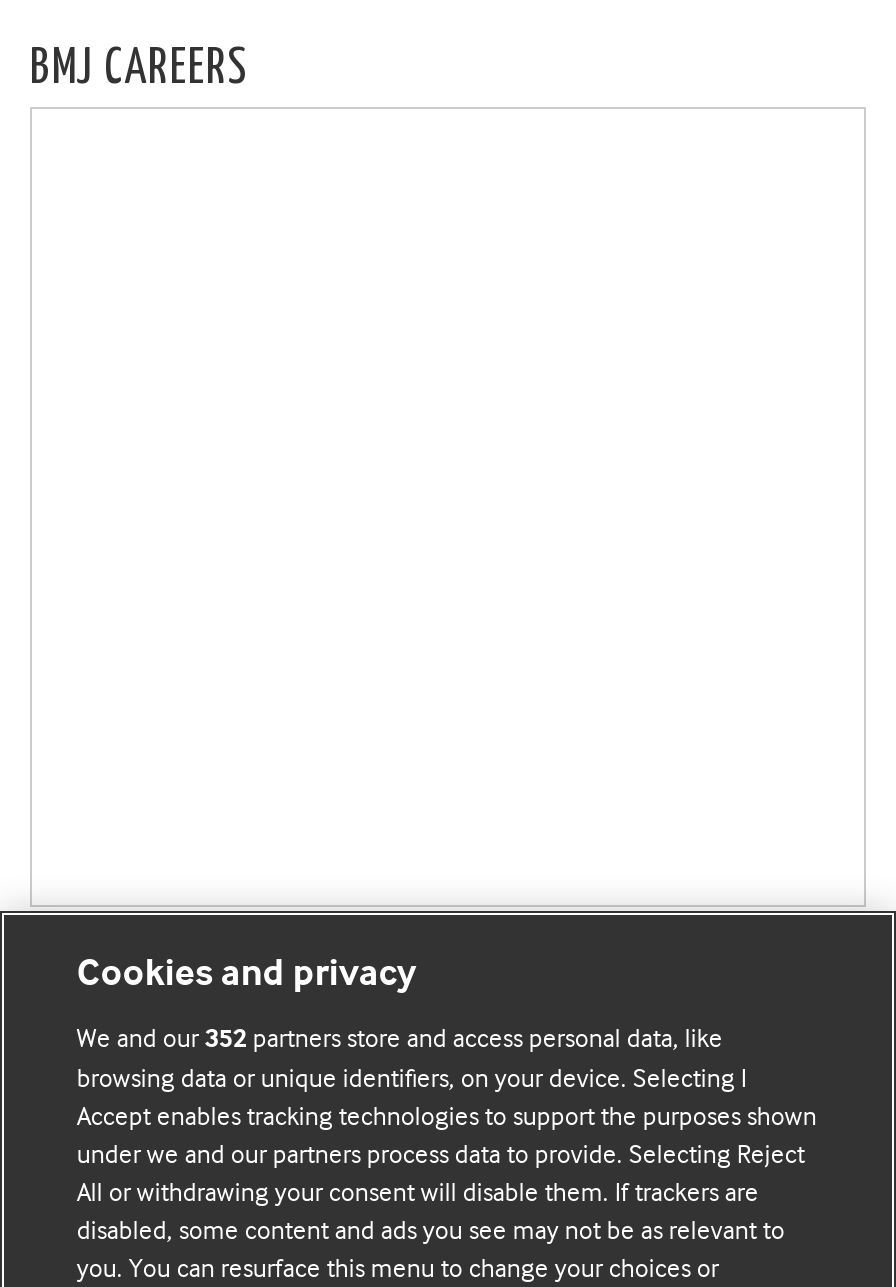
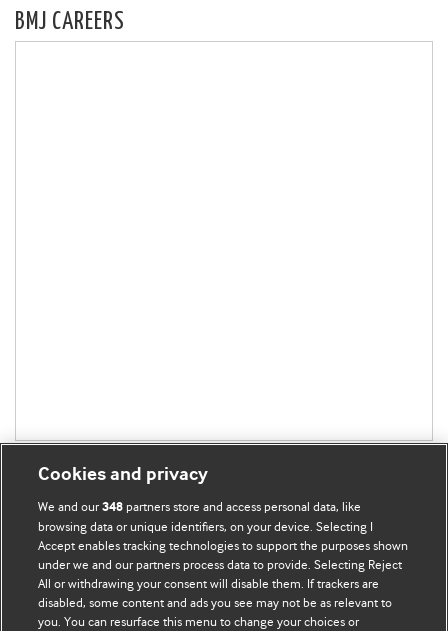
- We and our 352 partners store and access personal data, like
+ We and our 348 partners store and access personal data, like
